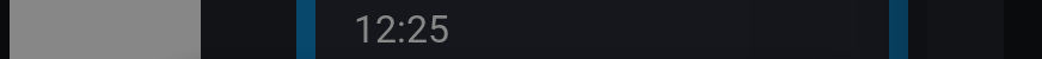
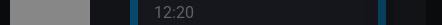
- 12:25
+ 12:20
